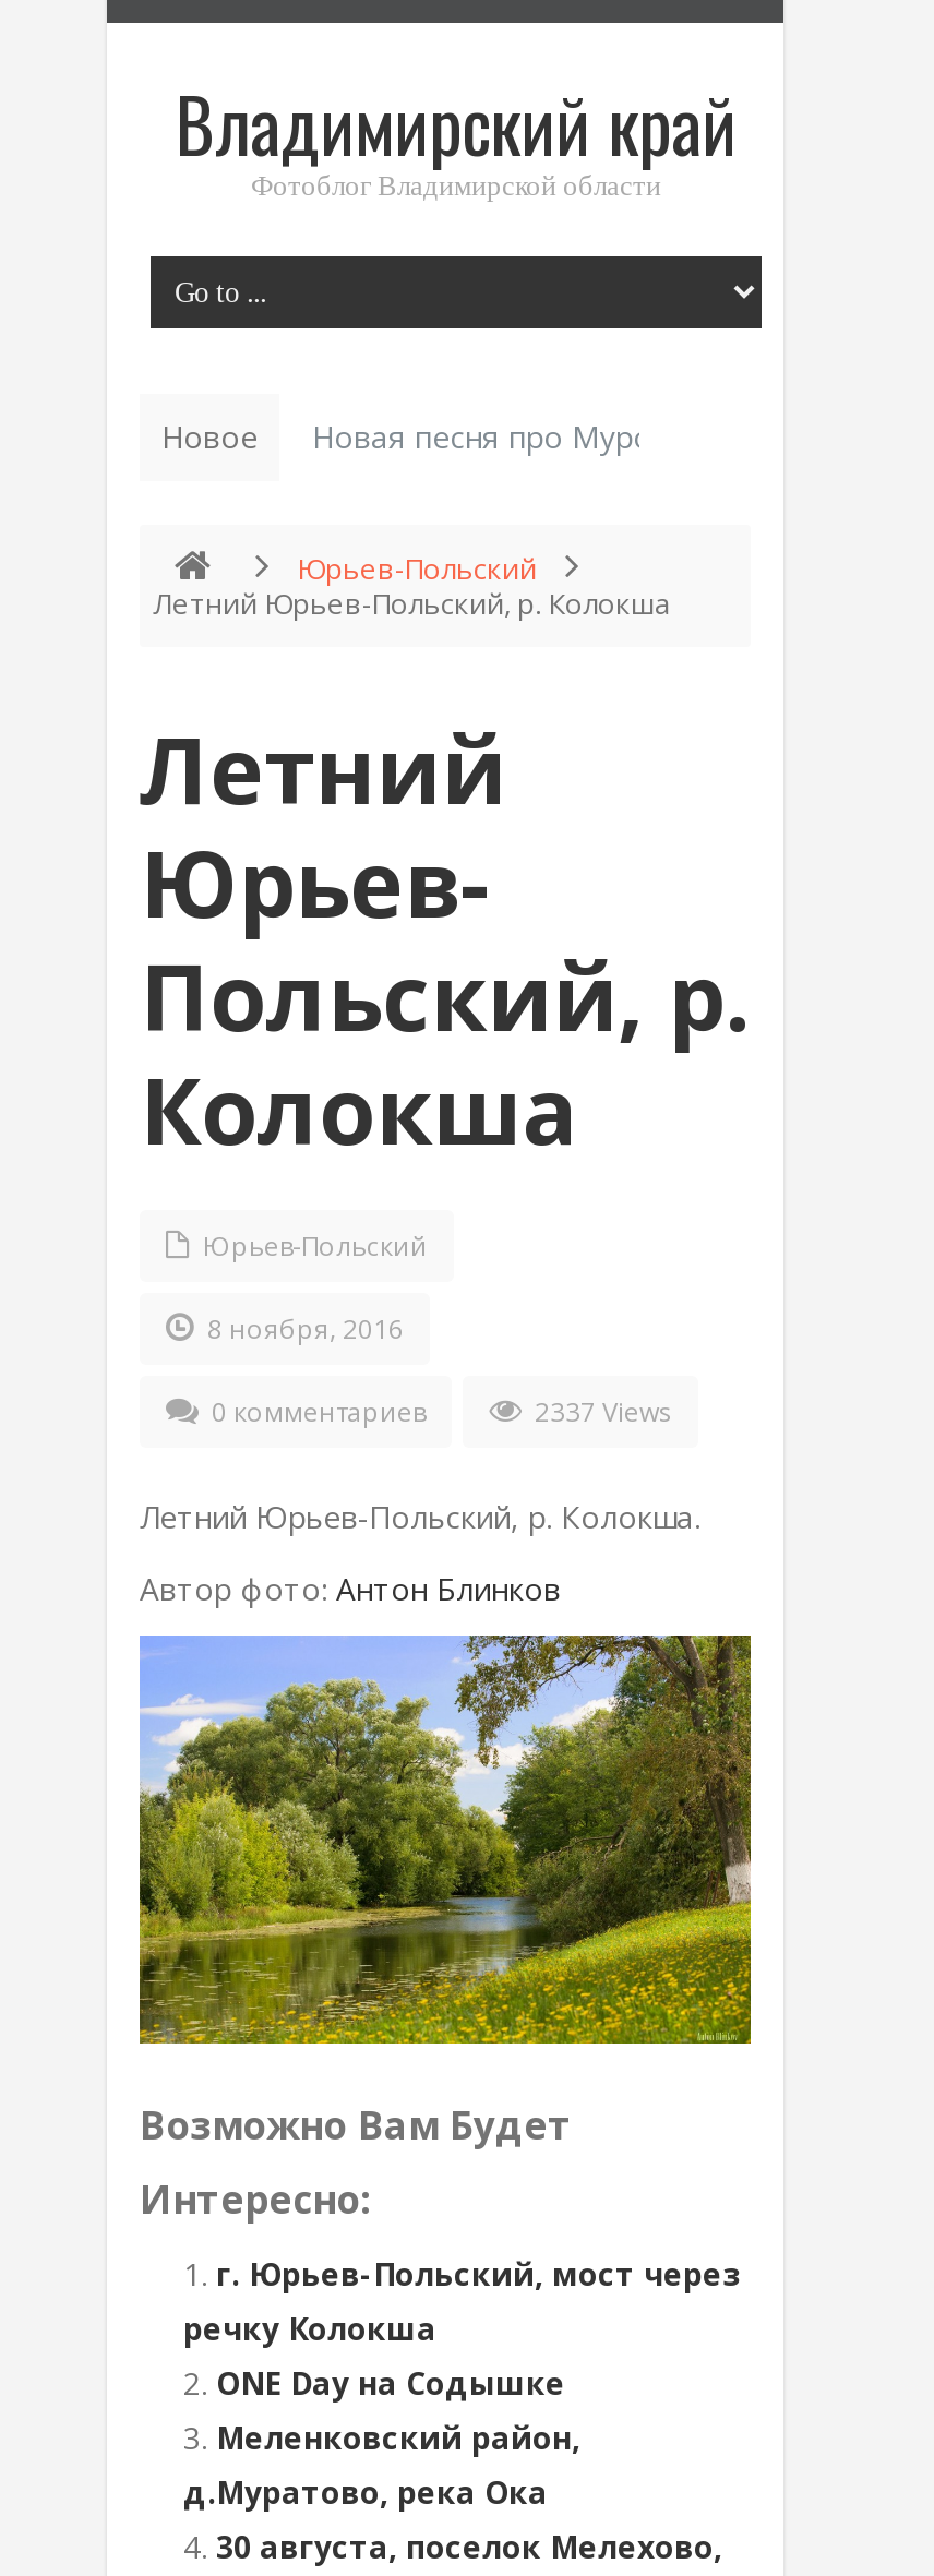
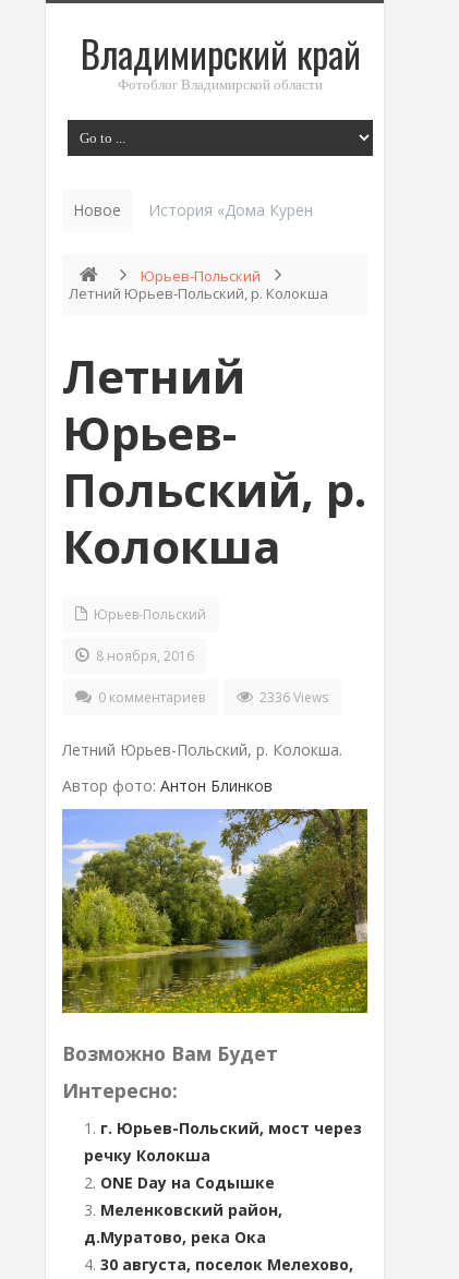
- 2337 Views
+ 2336 Views
